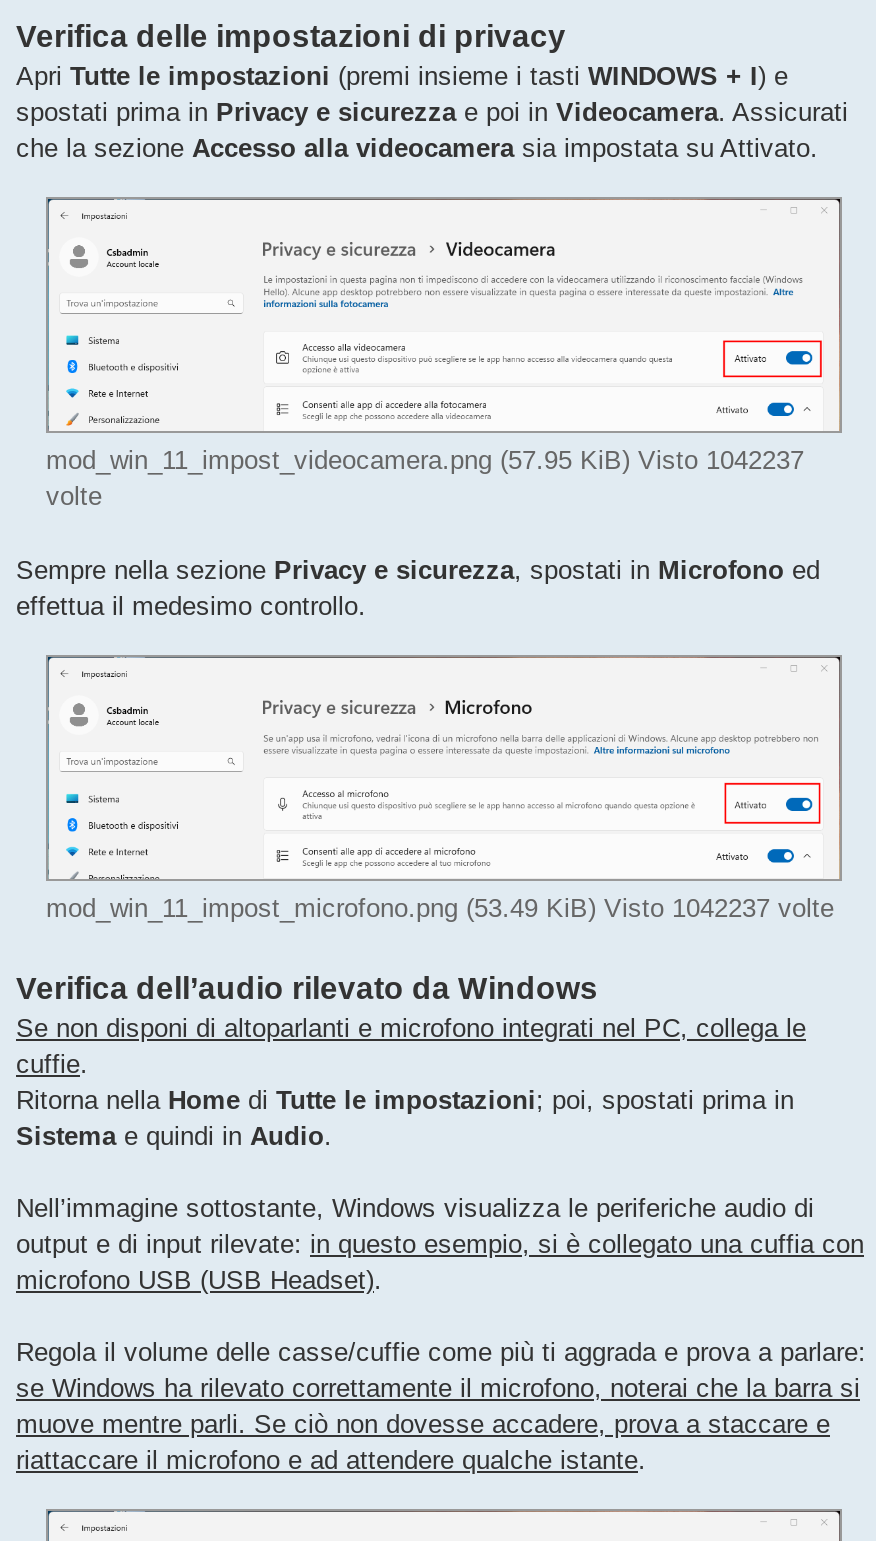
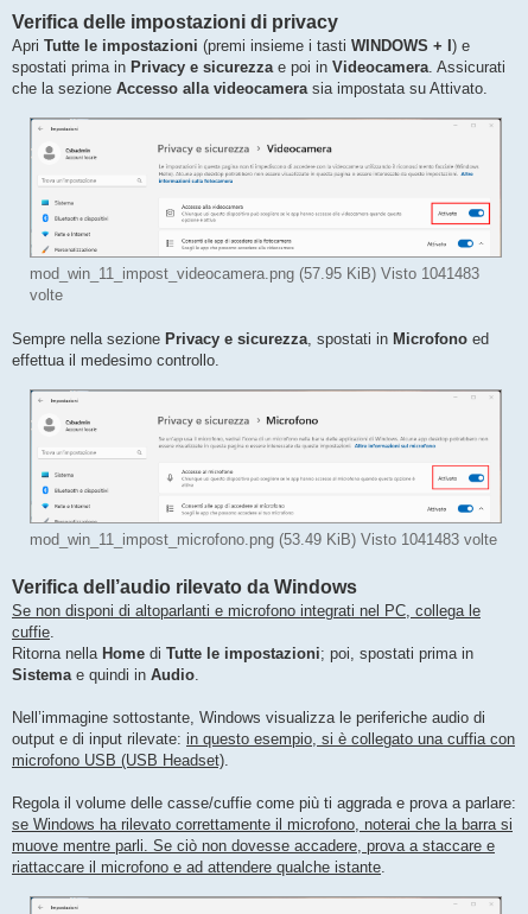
- mod_win_11_impost_videocamera.png (57.95 KiB) Visto 1042237
+ mod_win_11_impost_videocamera.png (57.95 KiB) Visto 1041483

- mod_win_11_impost_microfono.png (53.49 KiB) Visto 1042237 volte
+ mod_win_11_impost_microfono.png (53.49 KiB) Visto 1041483 volte
